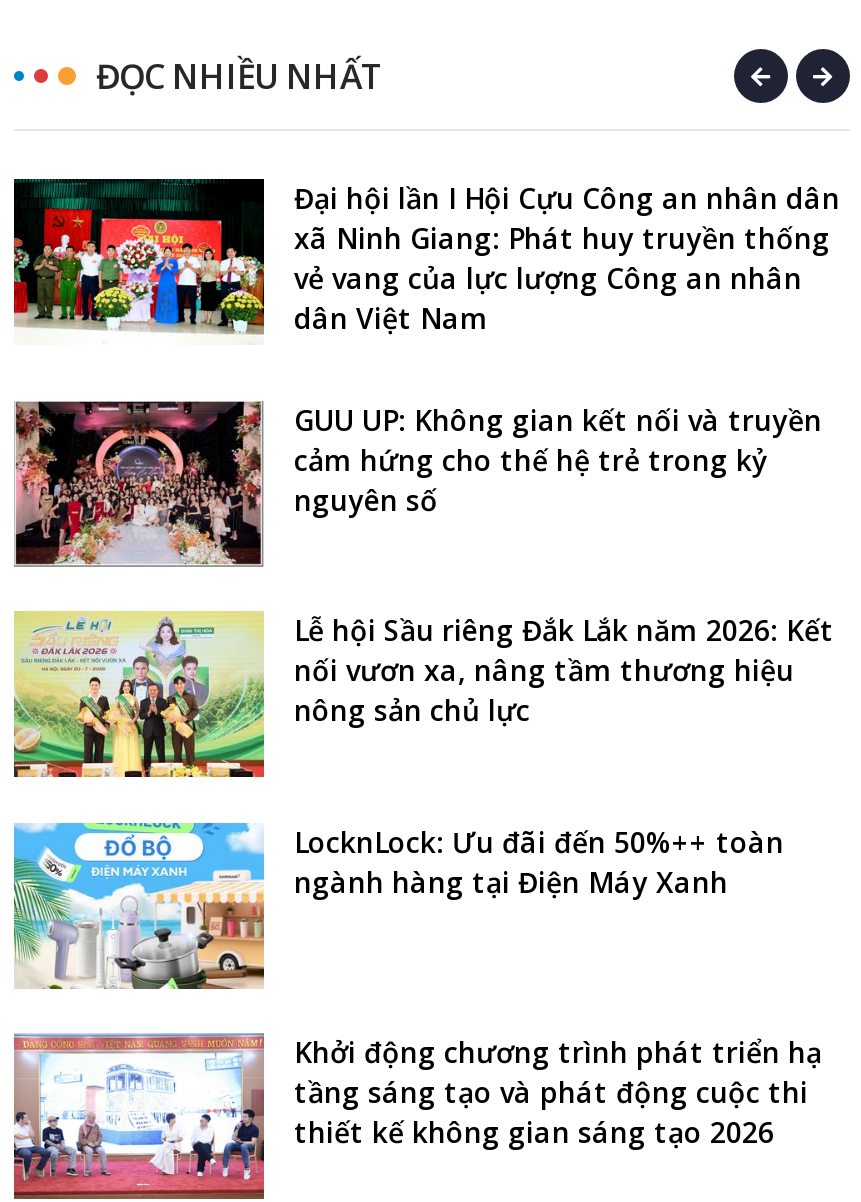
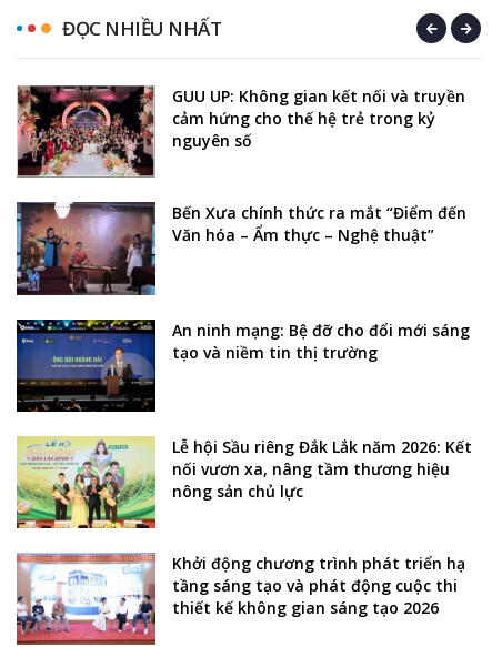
- [image]
+ [image]

- Đại hội lần I Hội Cựu Công an nhân dân
- xã Ninh Giang: Phát huy truyền thống
- vẻ vang của lực lượng Công an nhân
- dân Việt Nam

moved up: [image] | GUU UP: Không gian kết nối và truyền | cảm hứng cho thế hệ trẻ trong kỷ | nguyên số

+ Bến Xưa chính thức ra mắt “Điểm đến
+ Văn hóa – Ẩm thực – Nghệ thuật”

+ An ninh mạng: Bệ đỡ cho đổi mới sáng
+ tạo và niềm tin thị trường

moved down: [image] | Lễ hội Sầu riêng Đắk Lắk năm 2026: Kết | nối vươn xa, nâng tầm thương hiệu | nông sản chủ lực

- [image]
+ [image]

- LocknLock: Ưu đãi đến 50%++ toàn
- ngành hàng tại Điện Máy Xanh
